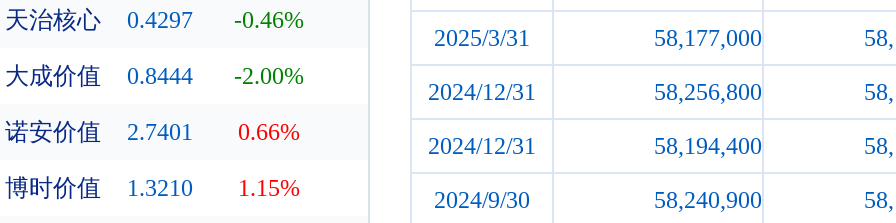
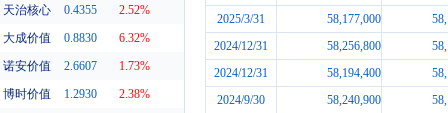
- 0.4297
+ 0.4355

- -0.46%
+ 2.52%

- 0.8444
+ 0.8830

- -2.00%
+ 6.32%

- 2.7401
+ 2.6607

- 0.66%
+ 1.73%

- 1.3210
+ 1.2930

- 1.15%
+ 2.38%
